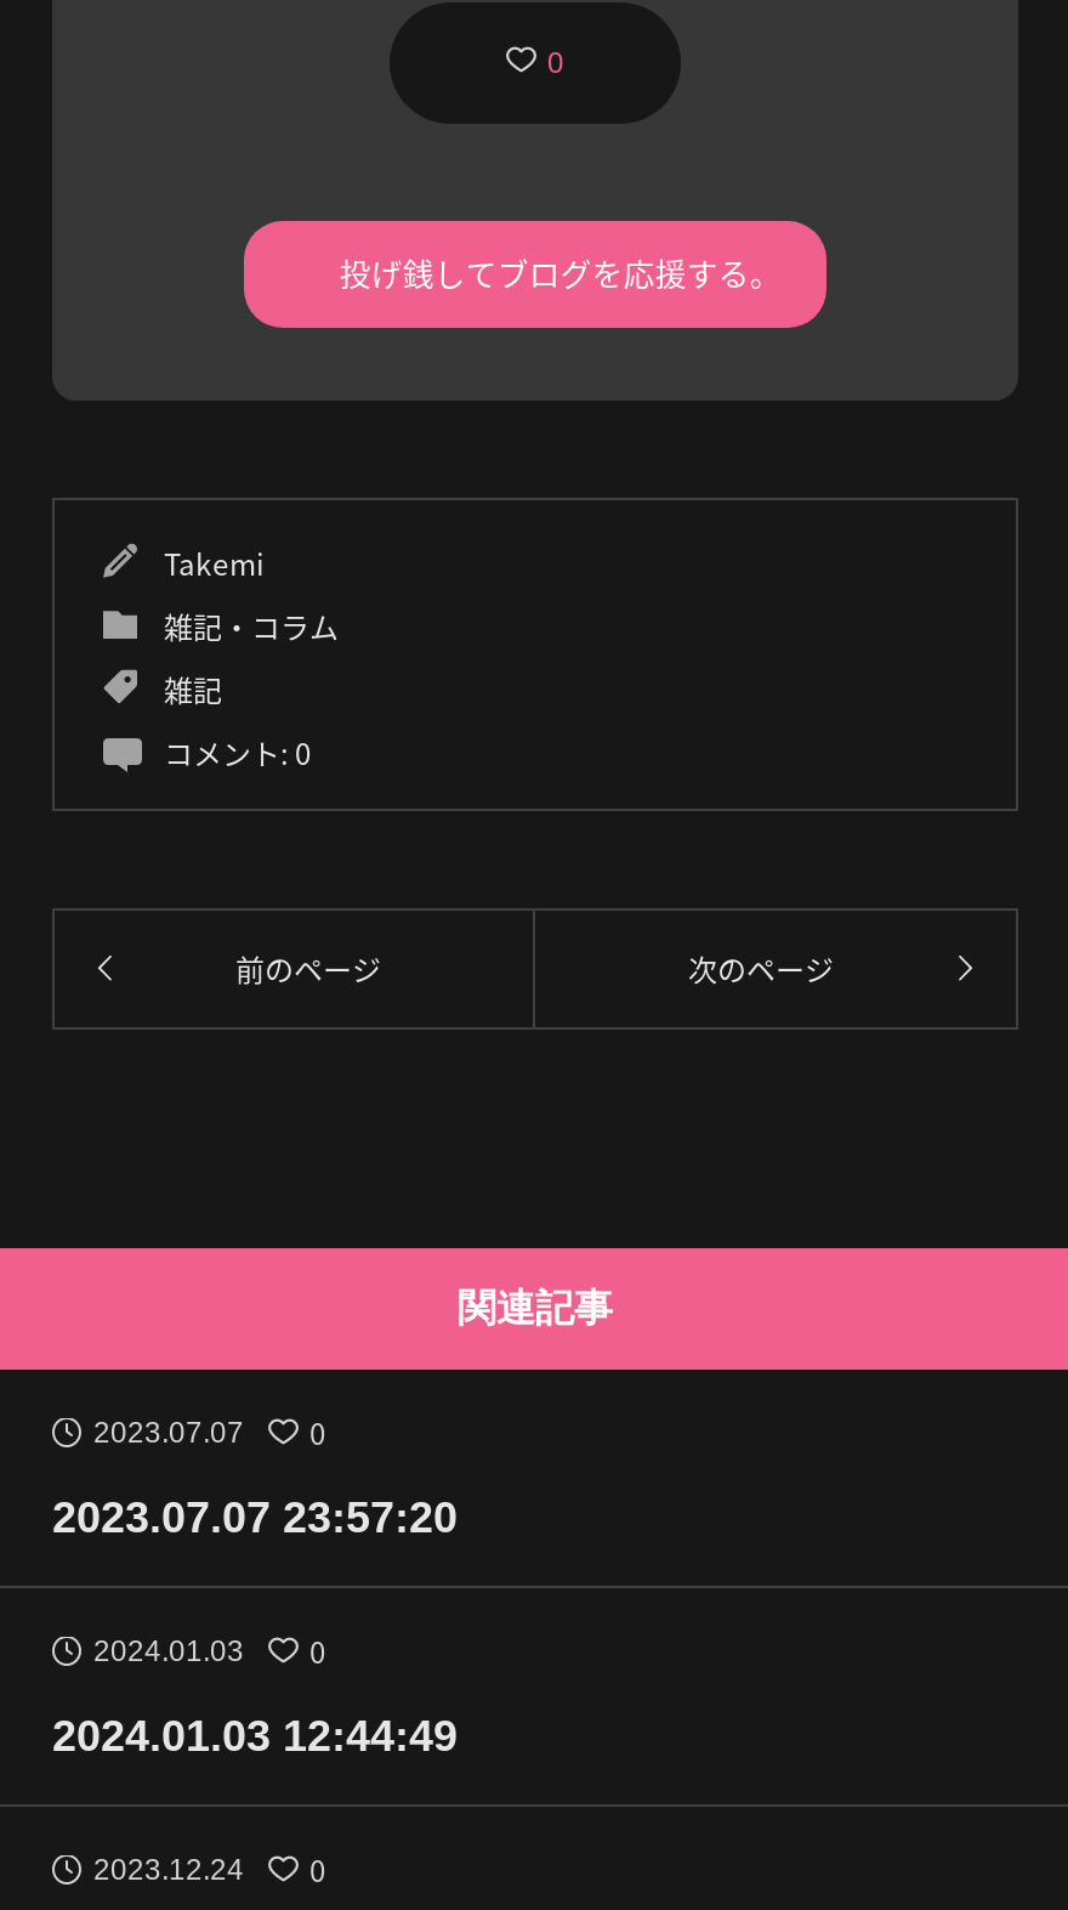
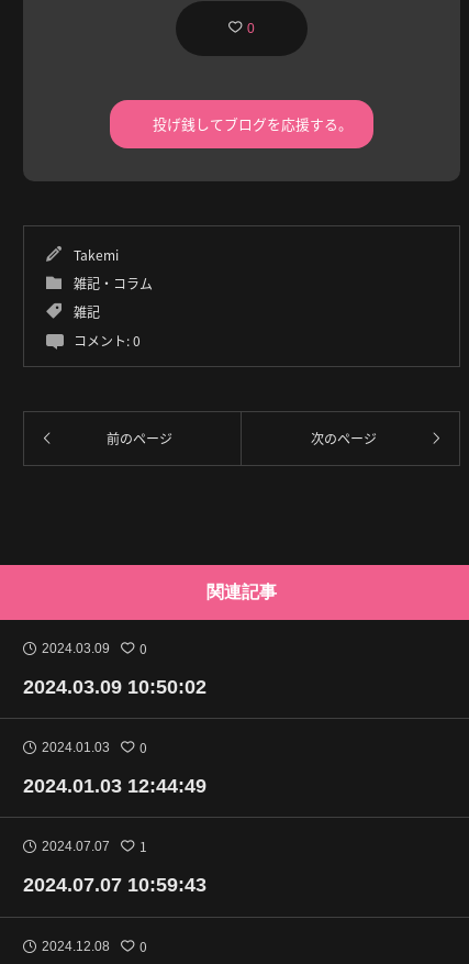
- 2023.07.07 0
+ 2024.03.09 0

- 2023.07.07 23:57:20
+ 2024.03.09 10:50:02

- 2023.12.24
+ 2024.07.07
+ 1
+ 2024.07.07 10:59:43
+ 2024.12.08
